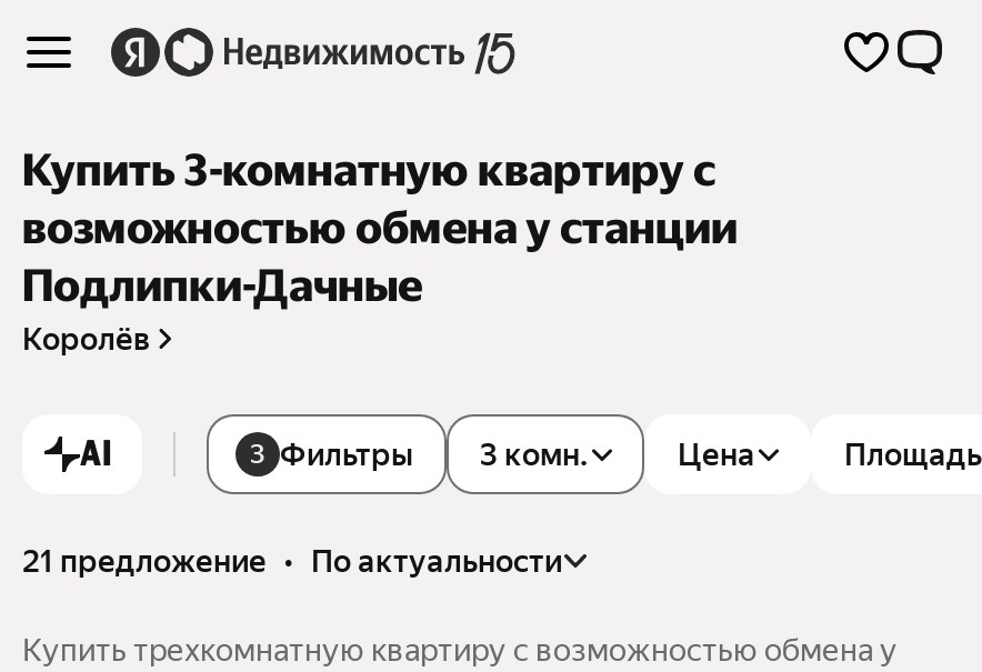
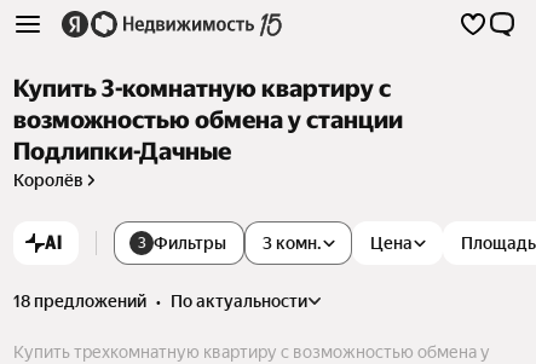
- 21 предложение • по актуальности
+ 18 предложений • по актуальности
